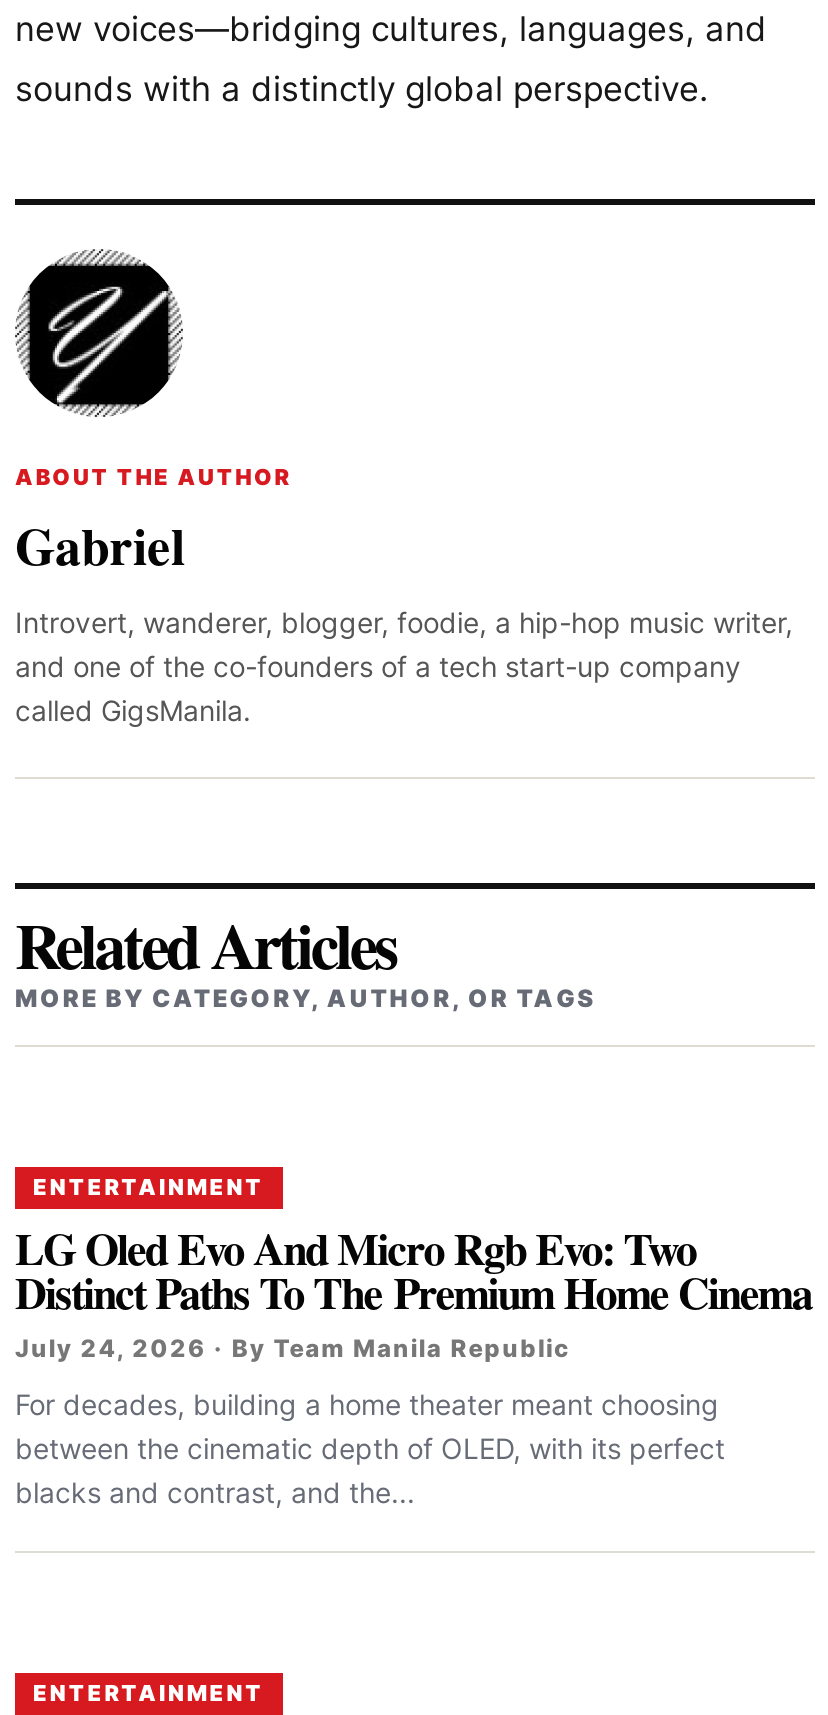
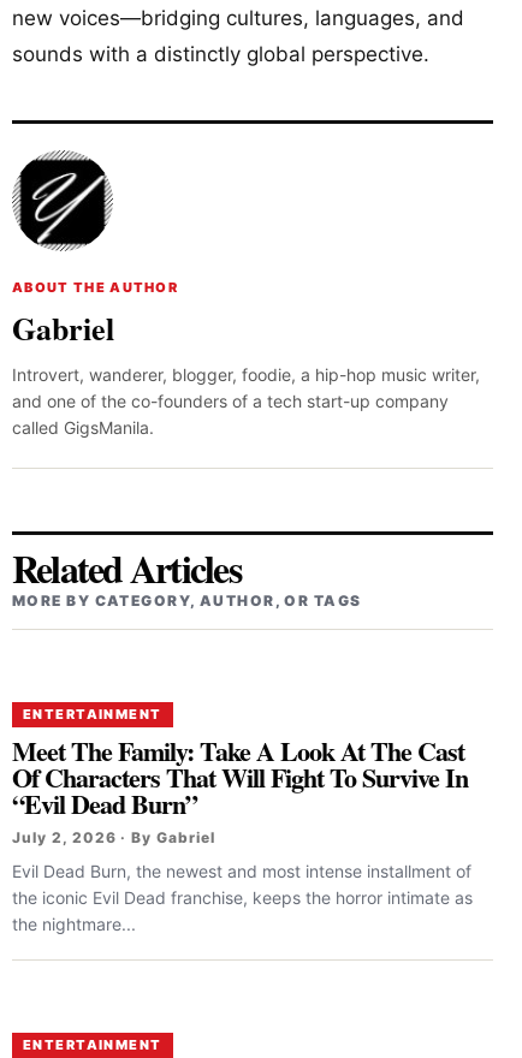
- LG Oled Evo And Micro Rgb Evo: Two
- Distinct Paths To The Premium Home Cinema
- July 24, 2026 · By Team Manila Republic
+ Meet The Family: Take A Look At The Cast
+ Of Characters That Will Fight To Survive In
+ “Evil Dead Burn”
+ July 2, 2026 · By Gabriel

- For decades, building a home theater meant choosing
- between the cinematic depth of OLED, with its perfect
- blacks and contrast, and the...
+ Evil Dead Burn, the newest and most intense installment of
+ the iconic Evil Dead franchise, keeps the horror intimate as
+ the nightmare...
